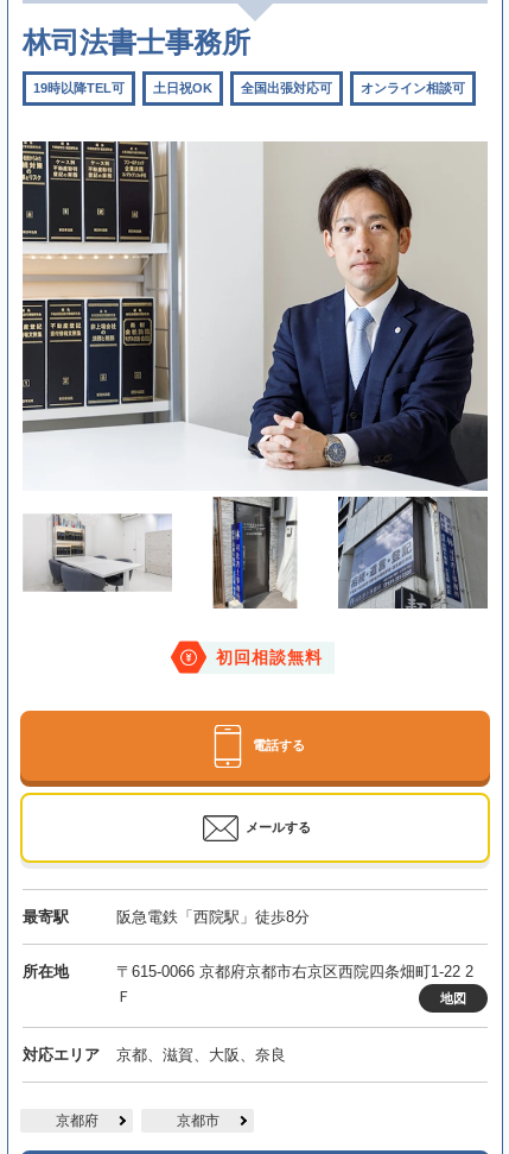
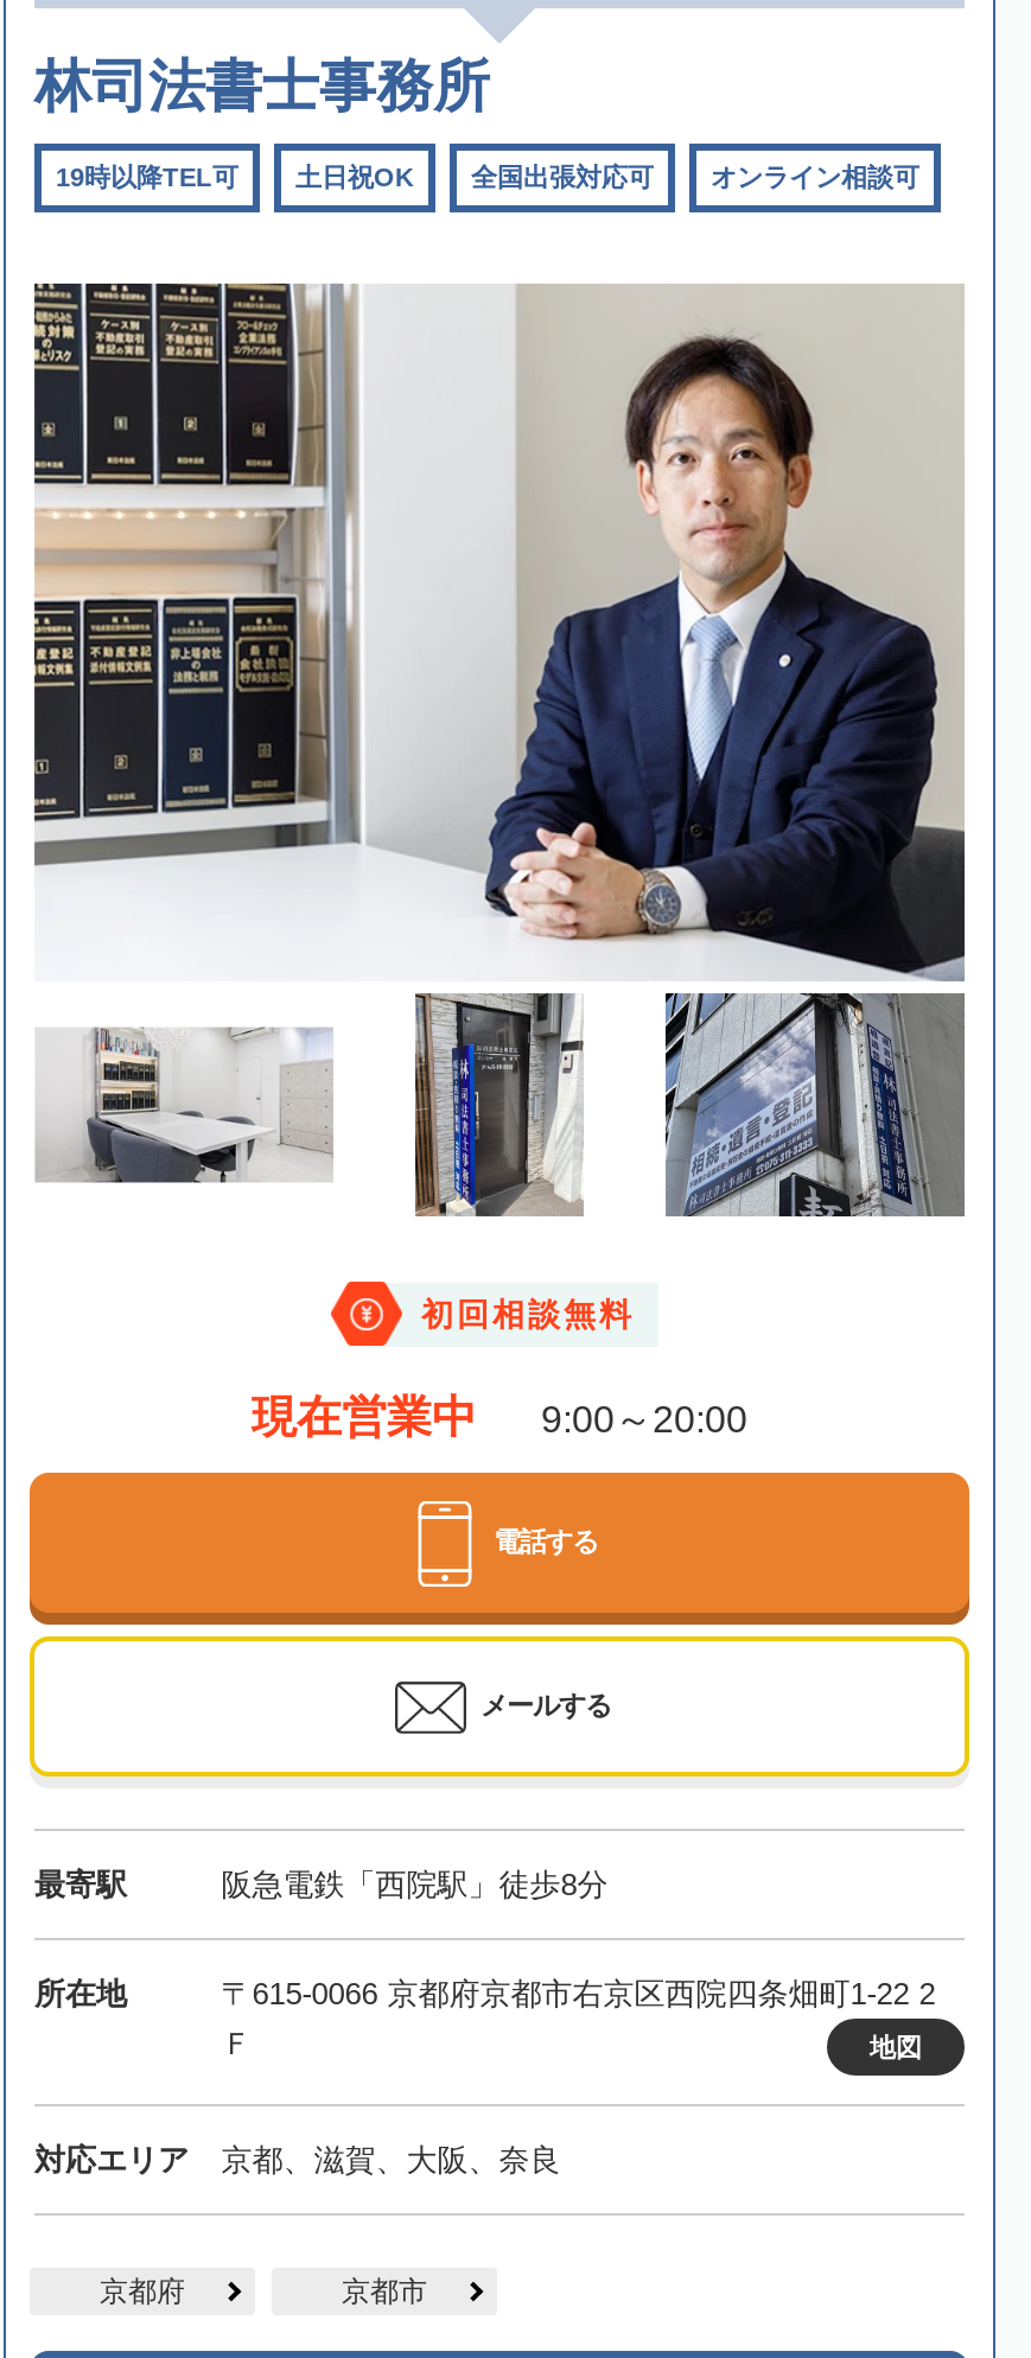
+ 現在営業中
+ 9:00～20:00
